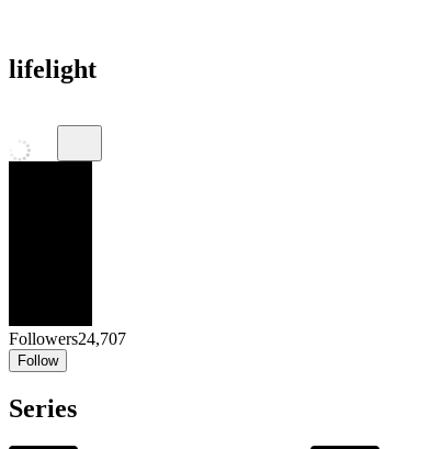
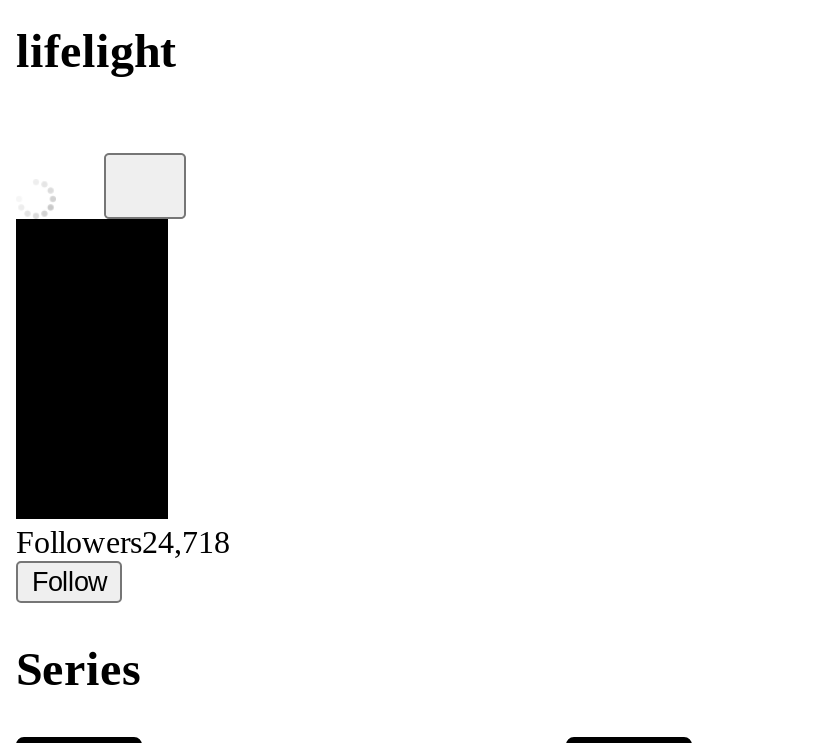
- Followers24,707
+ Followers24,718
